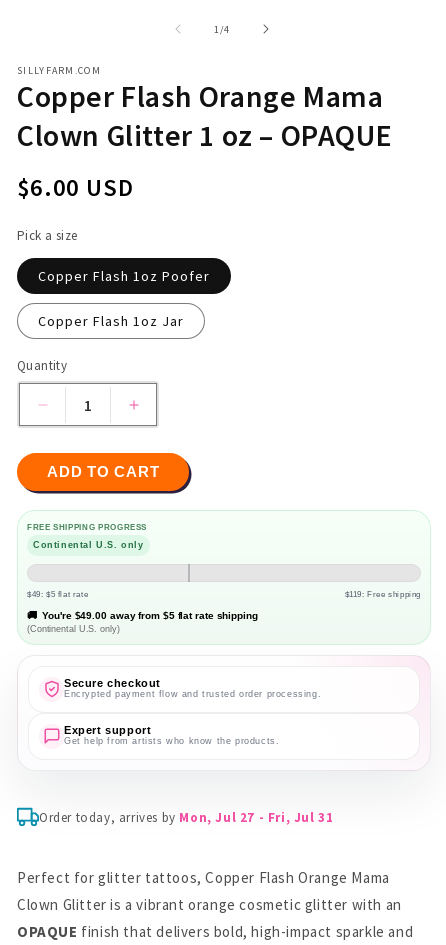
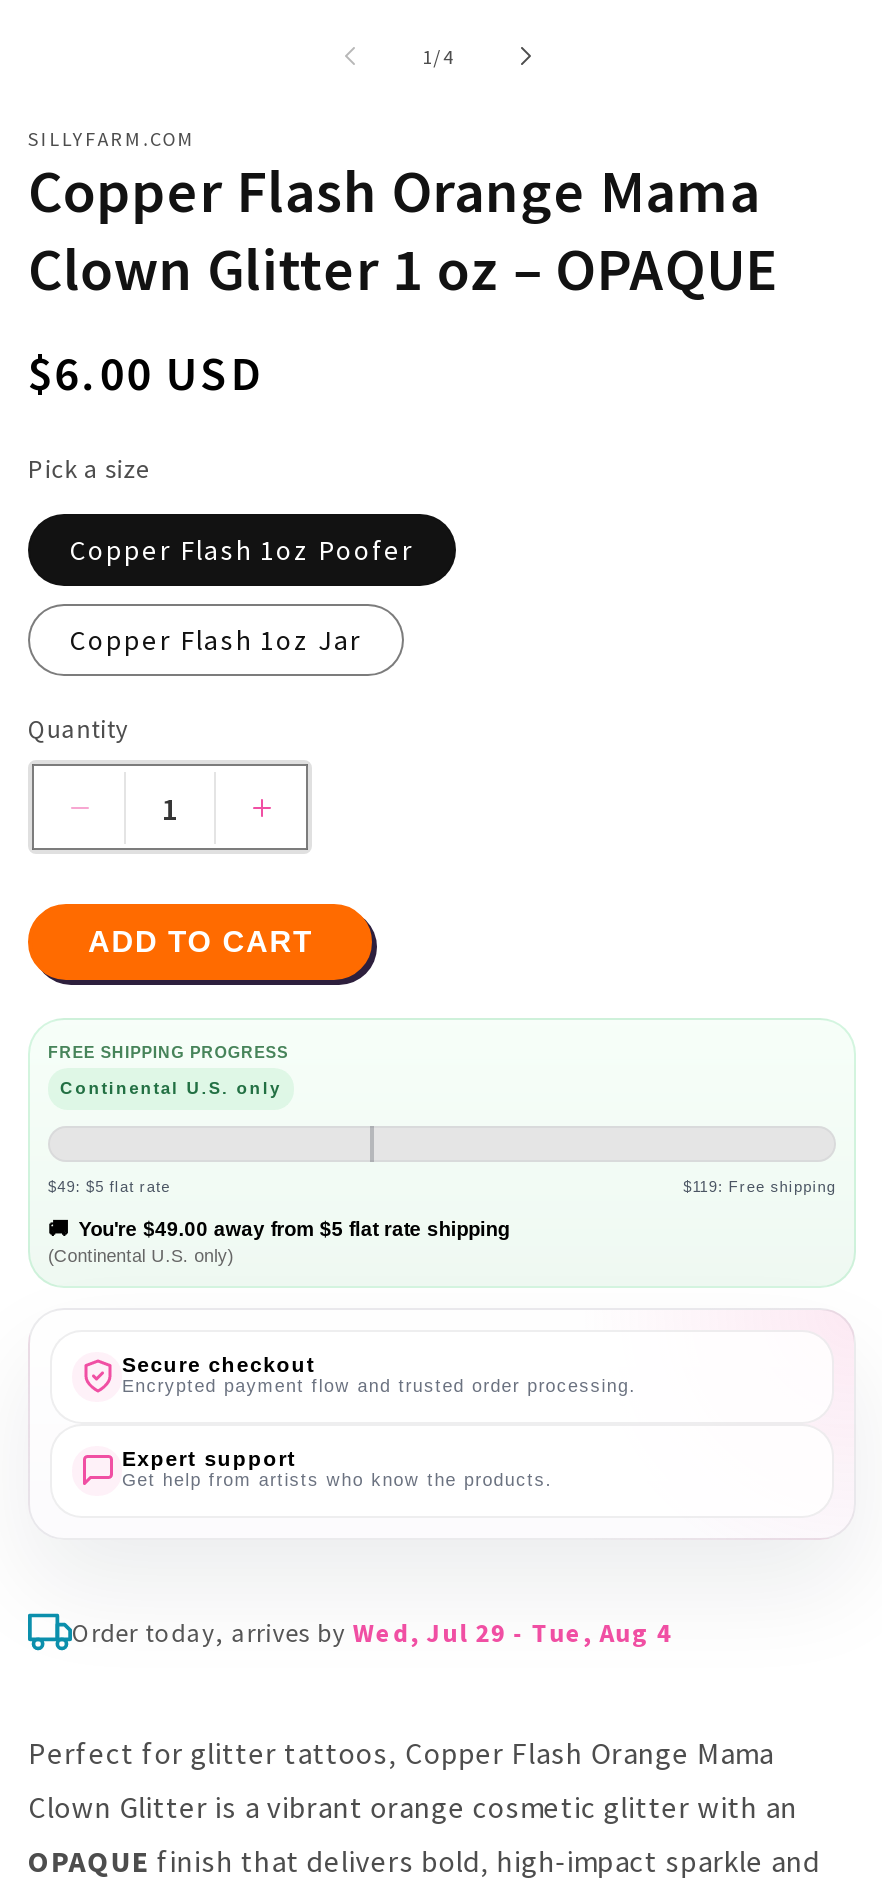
- Order today, arrives by Mon, Jul 27 - Fri, Jul 31
+ Order today, arrives by Wed, Jul 29 - Tue, Aug 4
